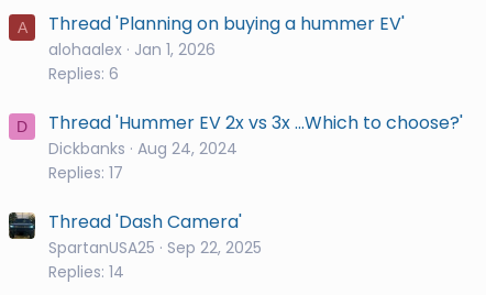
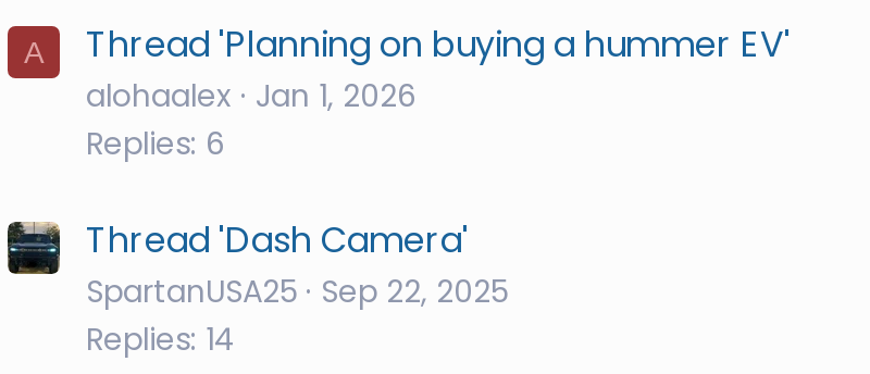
- D
- Thread 'Hummer EV 2x vs 3x ...Which to choose?'
- Dickbanks Aug 24, 2024
- Replies: 17
